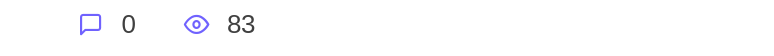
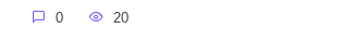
- 83
+ 20
